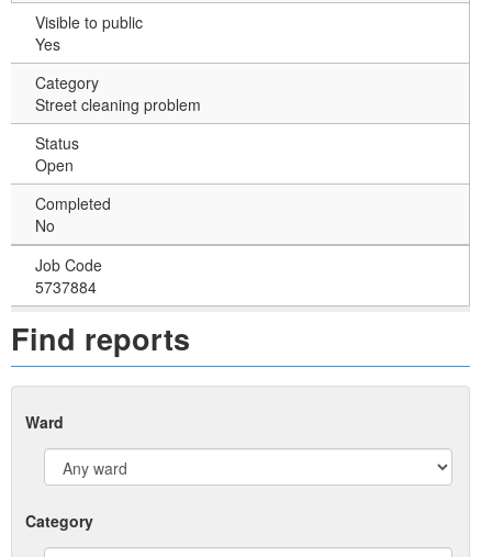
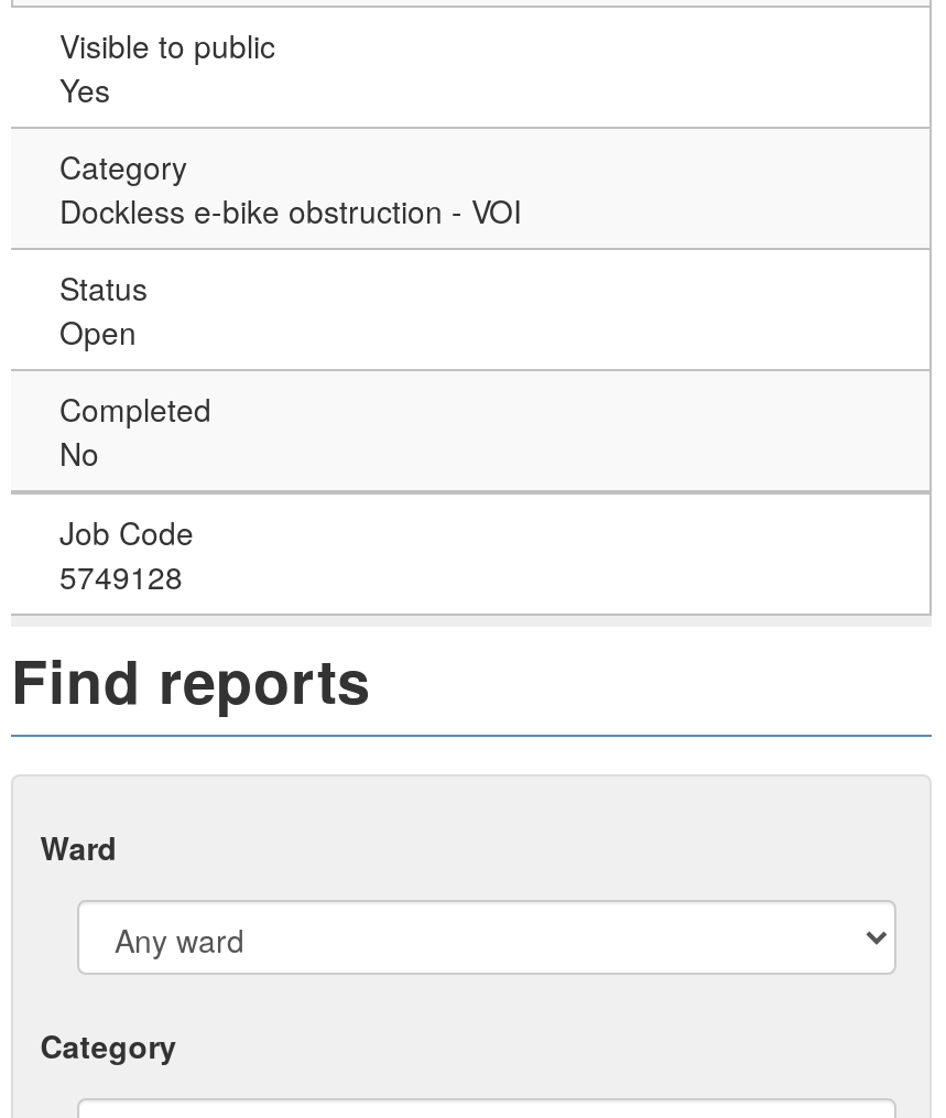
- Street cleaning problem
+ Dockless e-bike obstruction - VOI

- 5737884
+ 5749128
